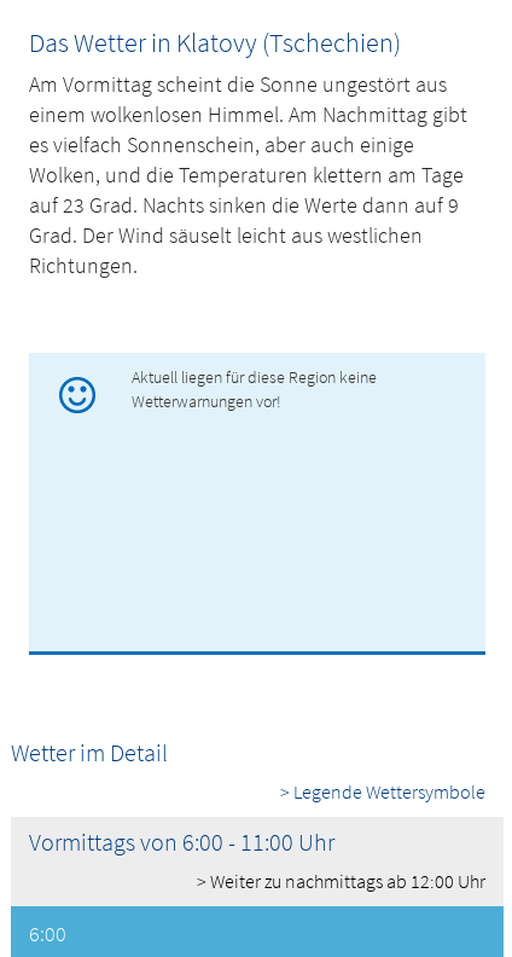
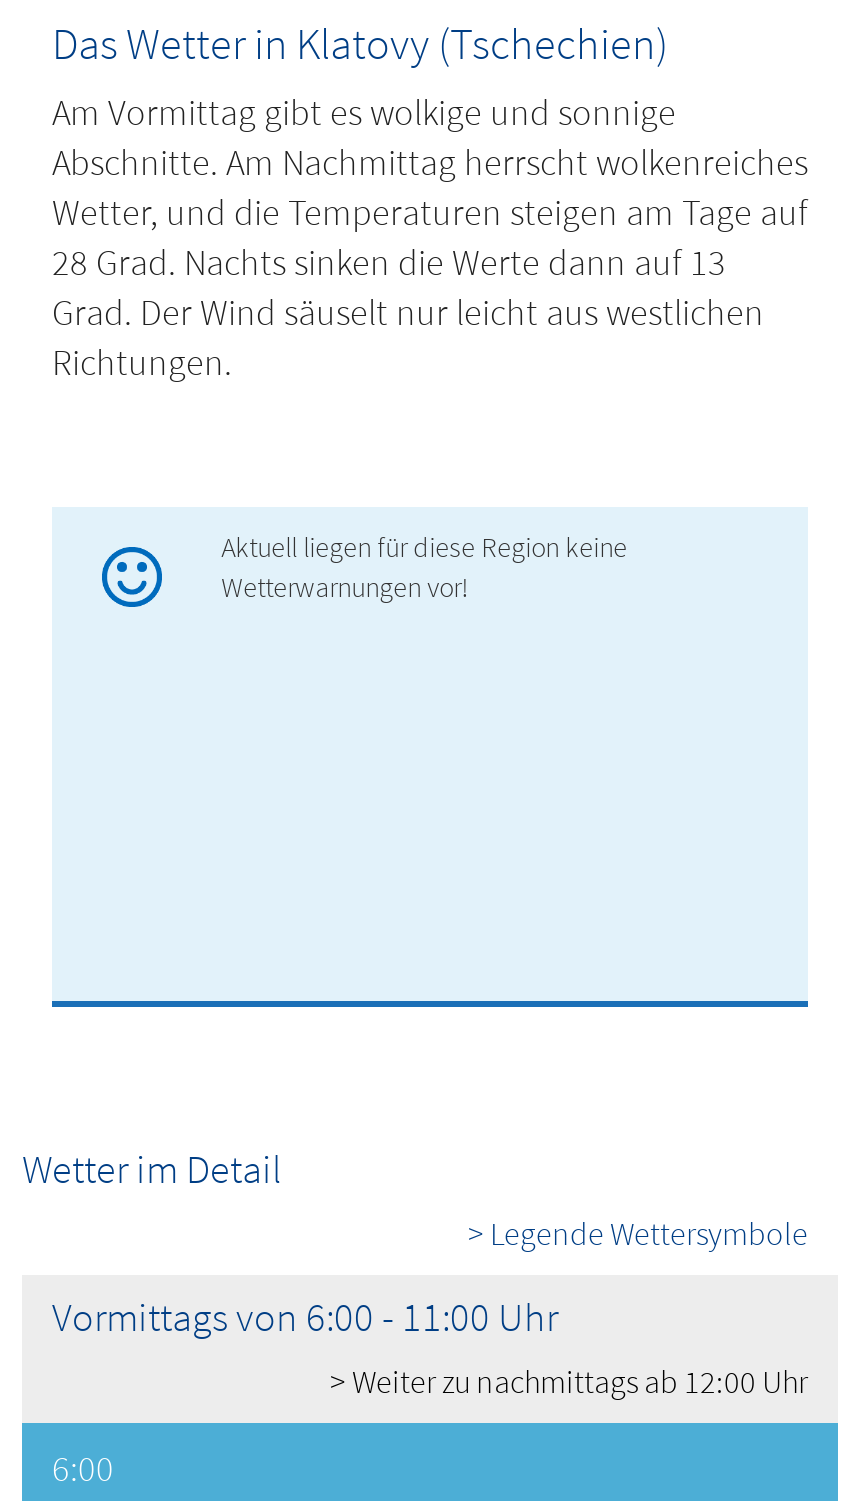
- Am Vormittag scheint die Sonne ungestört aus
- einem wolkenlosen Himmel. Am Nachmittag gibt
- es vielfach Sonnenschein, aber auch einige
- Wolken, und die Temperaturen klettern am Tage
- auf 23 Grad. Nachts sinken die Werte dann auf 9
- Grad. Der Wind säuselt leicht aus westlichen
+ Am Vormittag gibt es wolkige und sonnige
+ Abschnitte. Am Nachmittag herrscht wolkenreiches
+ Wetter, und die Temperaturen steigen am Tage auf
+ 28 Grad. Nachts sinken die Werte dann auf 13
+ Grad. Der Wind säuselt nur leicht aus westlichen
